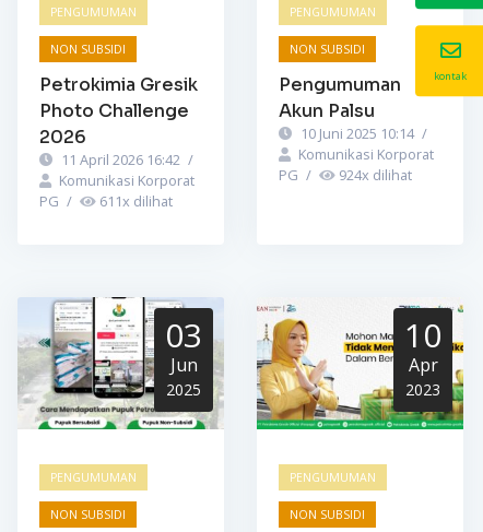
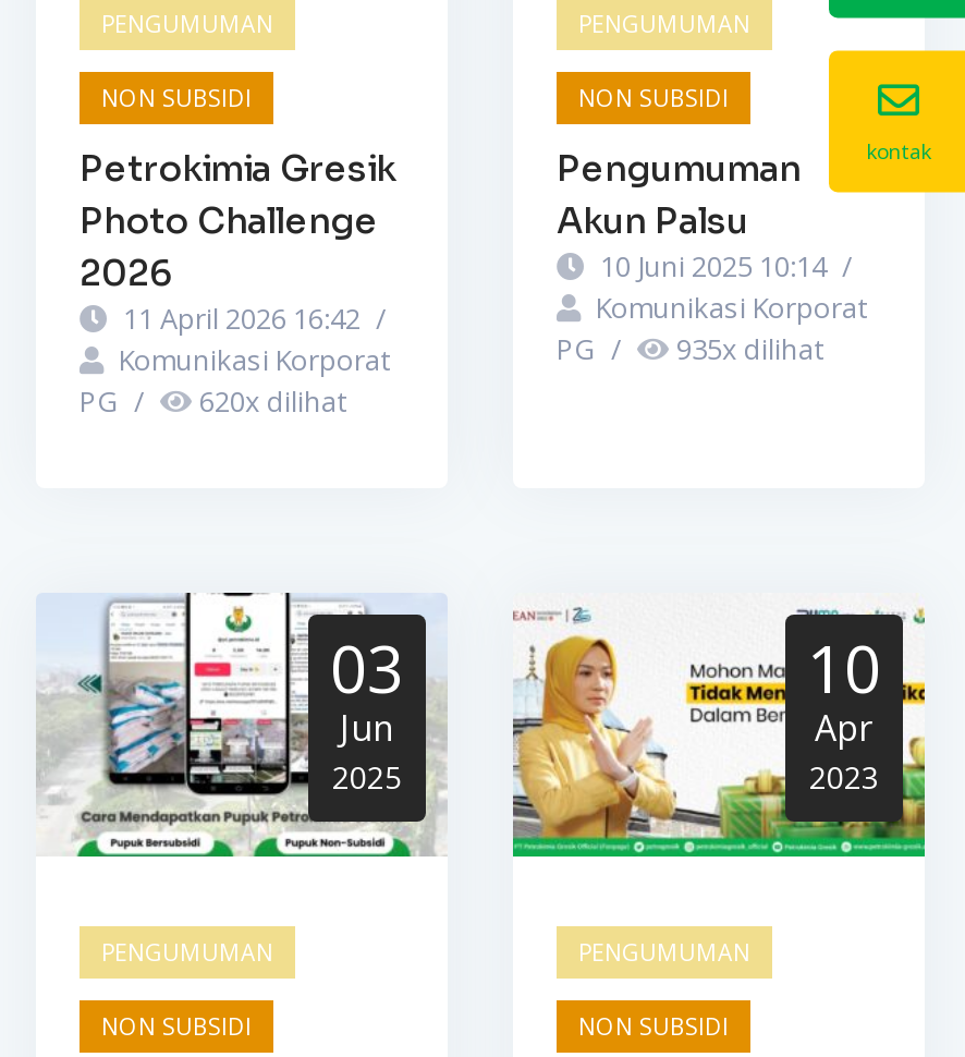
- PG / 924x dilihat
+ PG / 935x dilihat

- PG / 611x dilihat
+ PG / 620x dilihat
